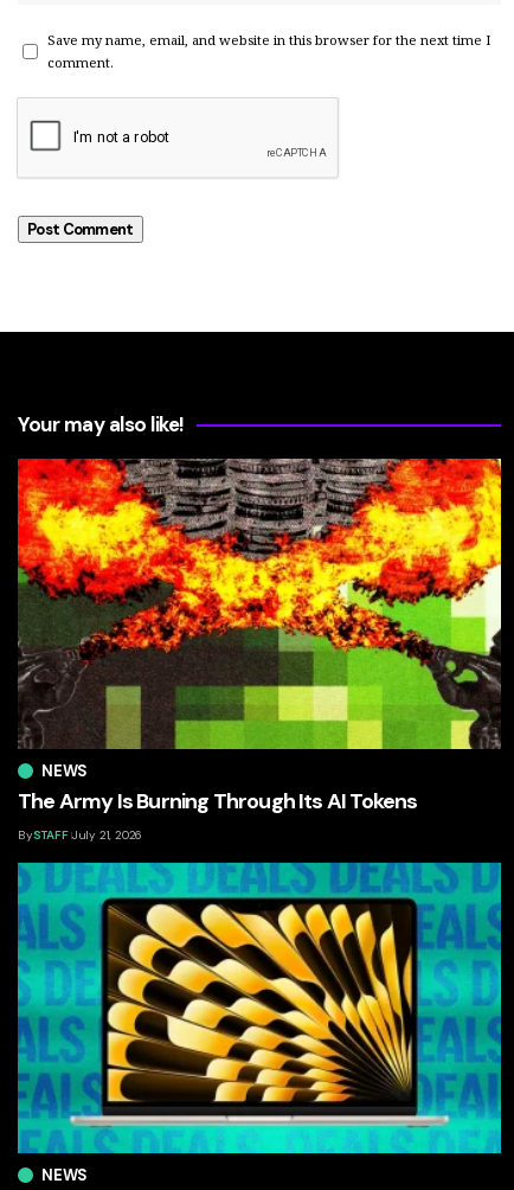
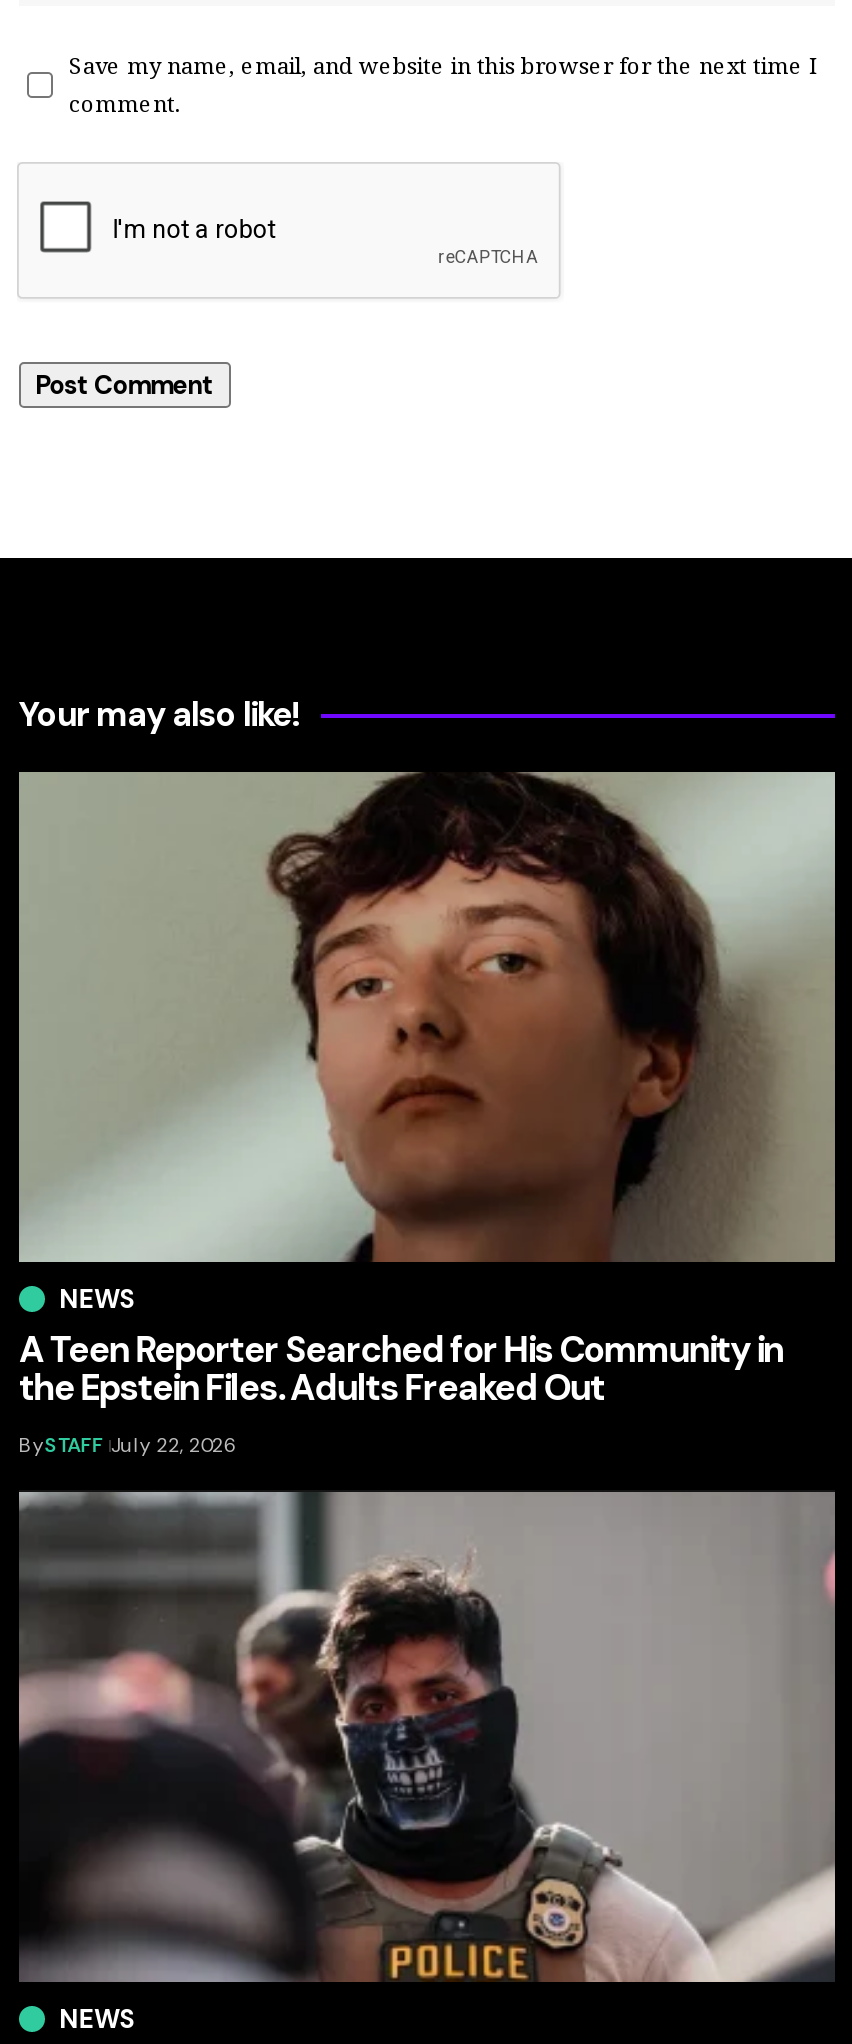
- [image]
- The Army Is Burning Through Its AI Tokens
- BySTAFF July 21, 2026
+ [image]
+ A Teen Reporter Searched for His Community in
+ the Epstein Files. Adults Freaked Out
+ BySTAFF July 22, 2026

- [image]
+ [image]
